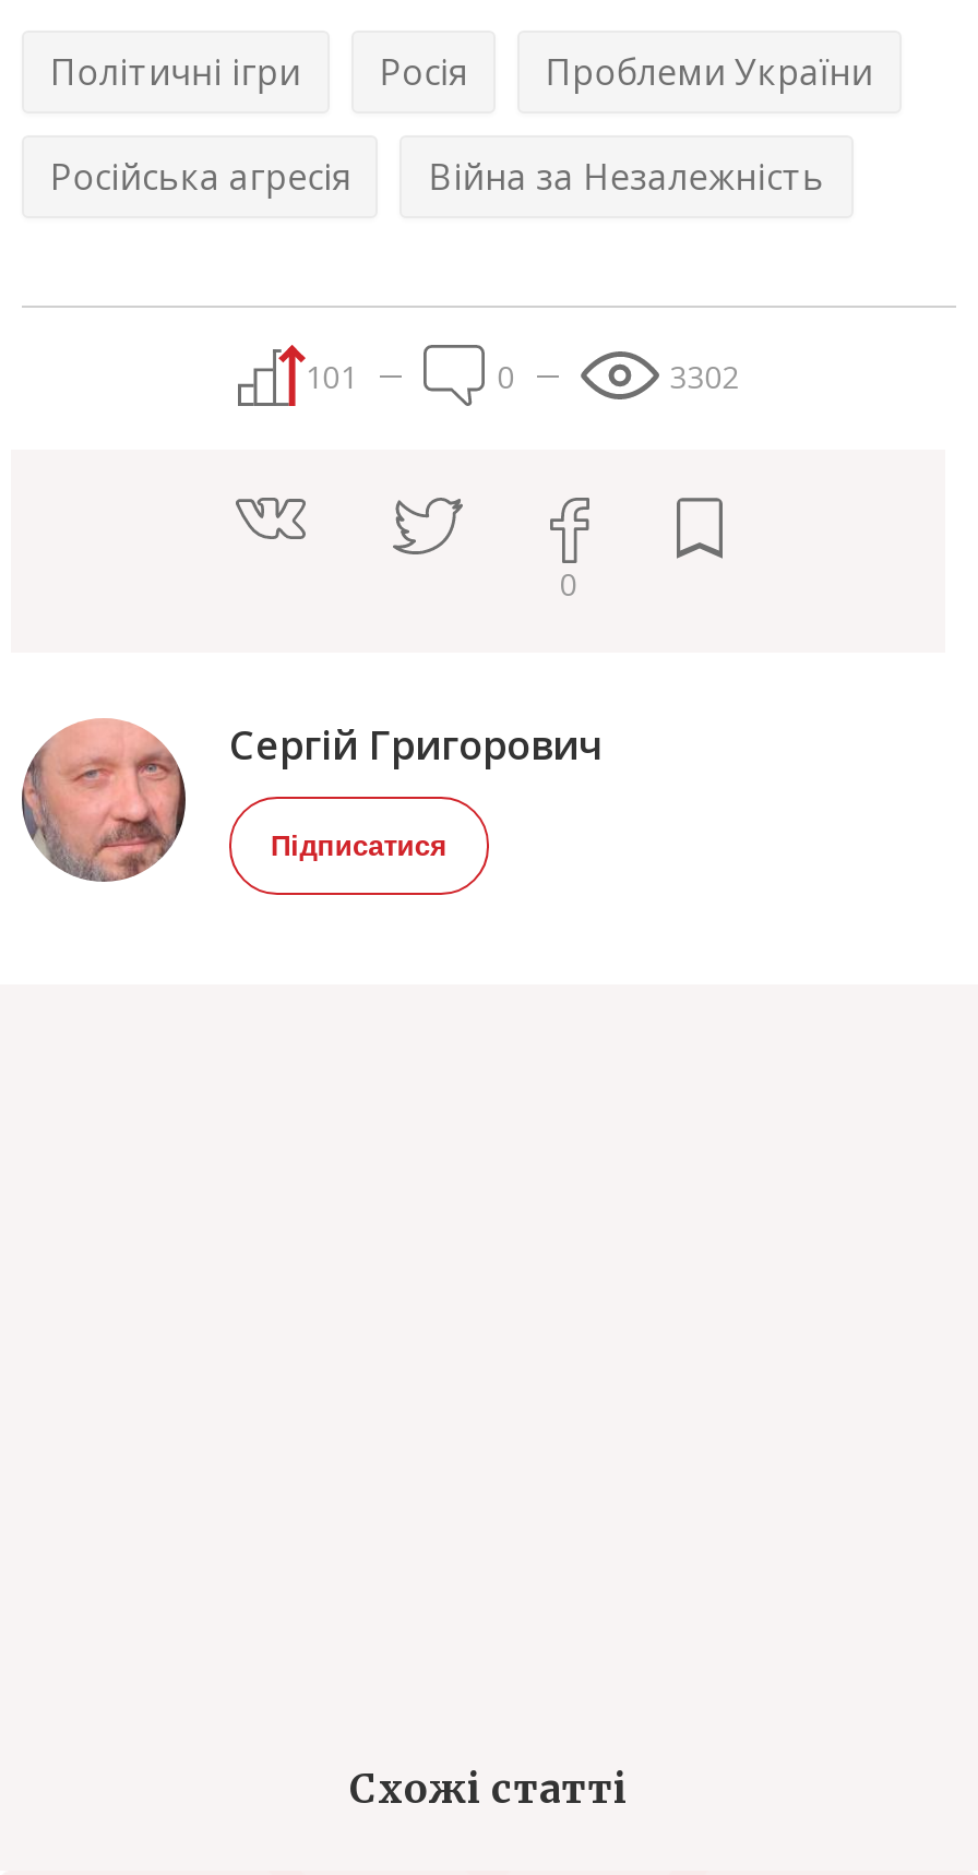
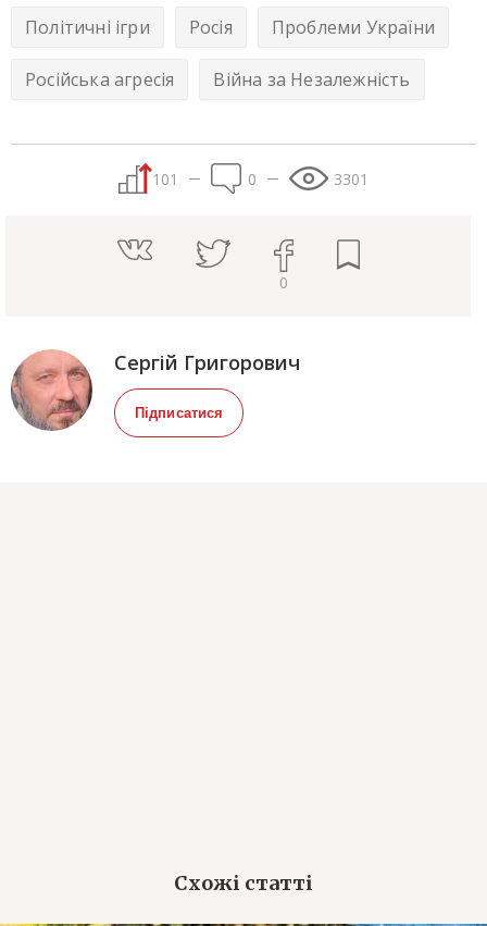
- 3302
+ 3301
